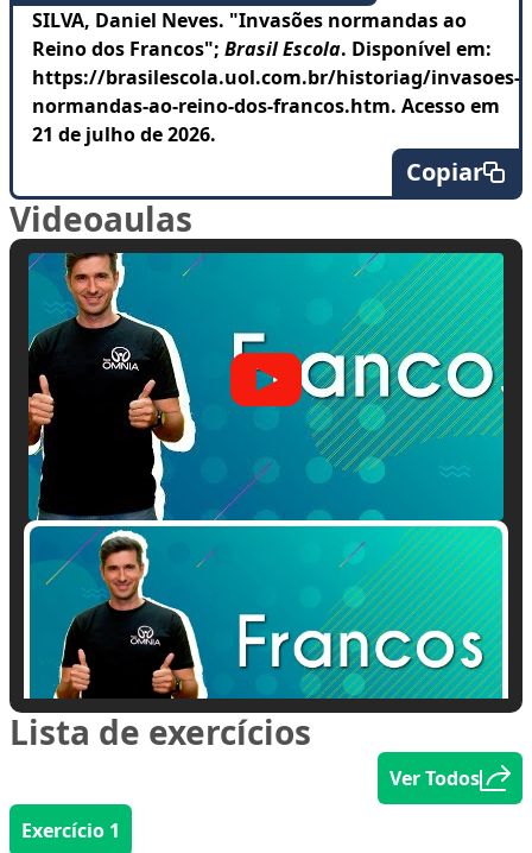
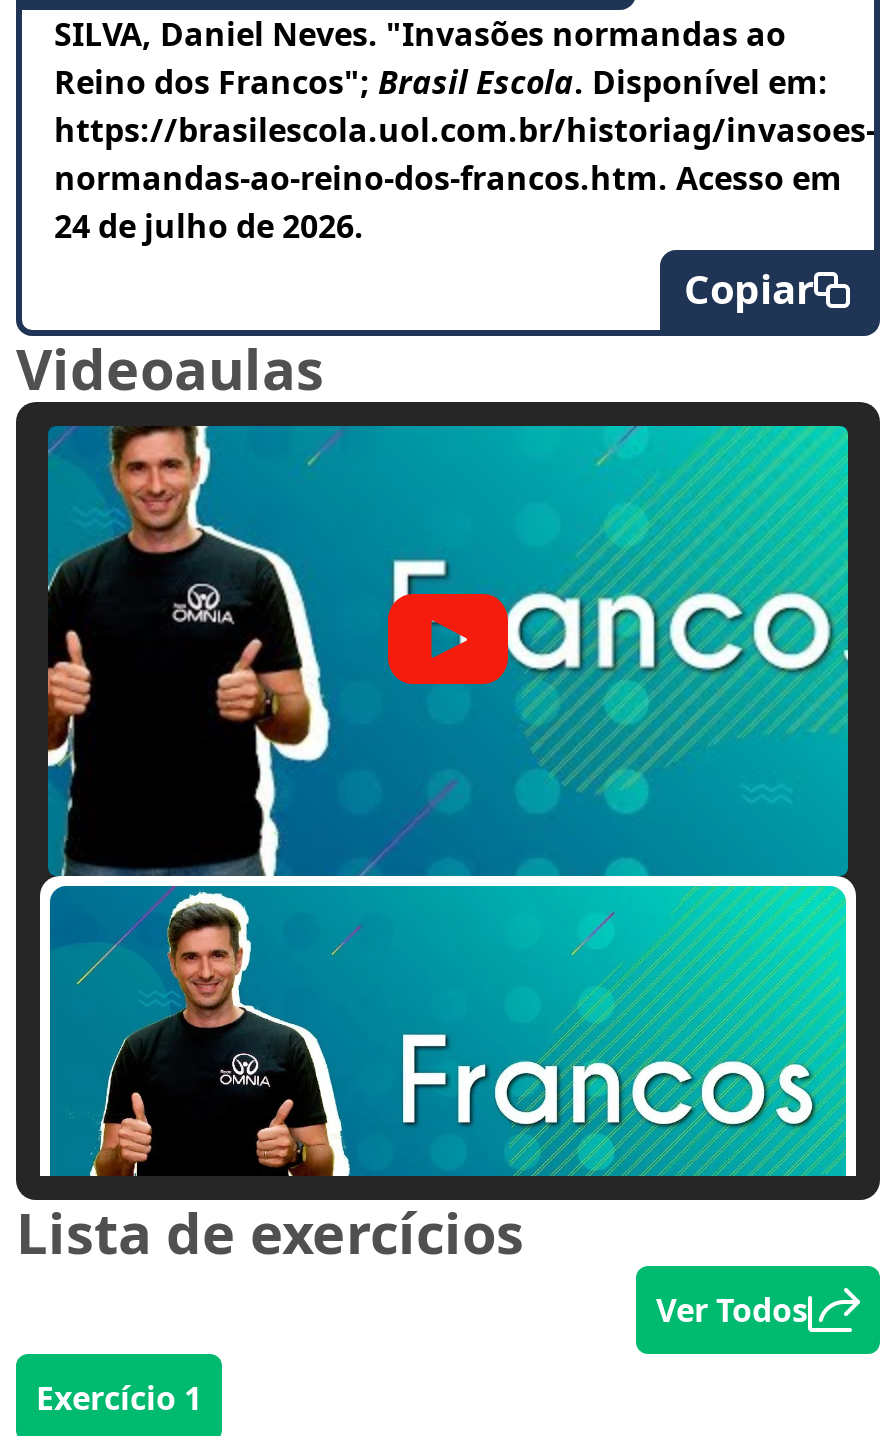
- 21 de julho de 2026.
+ 24 de julho de 2026.
